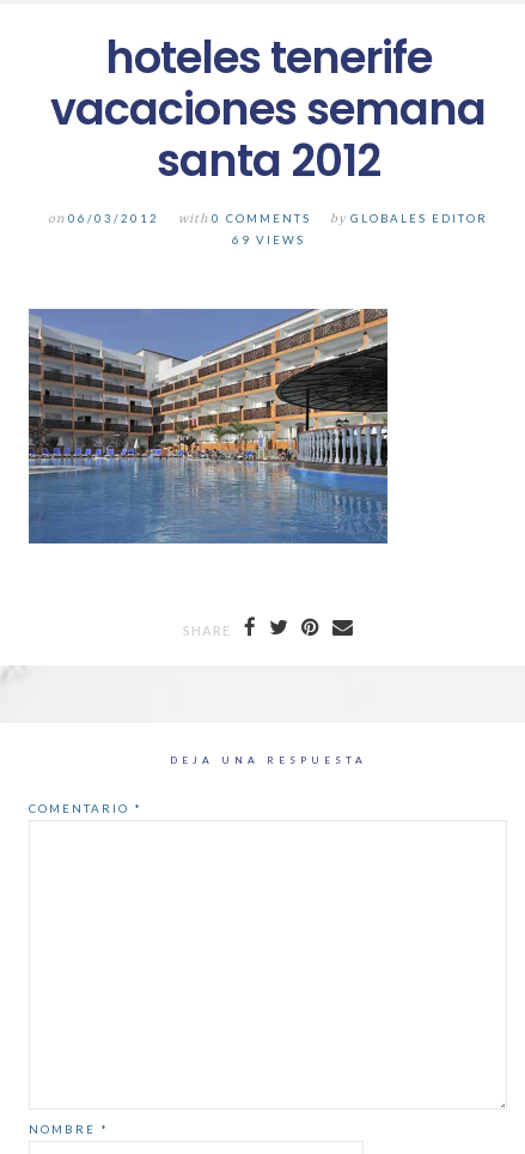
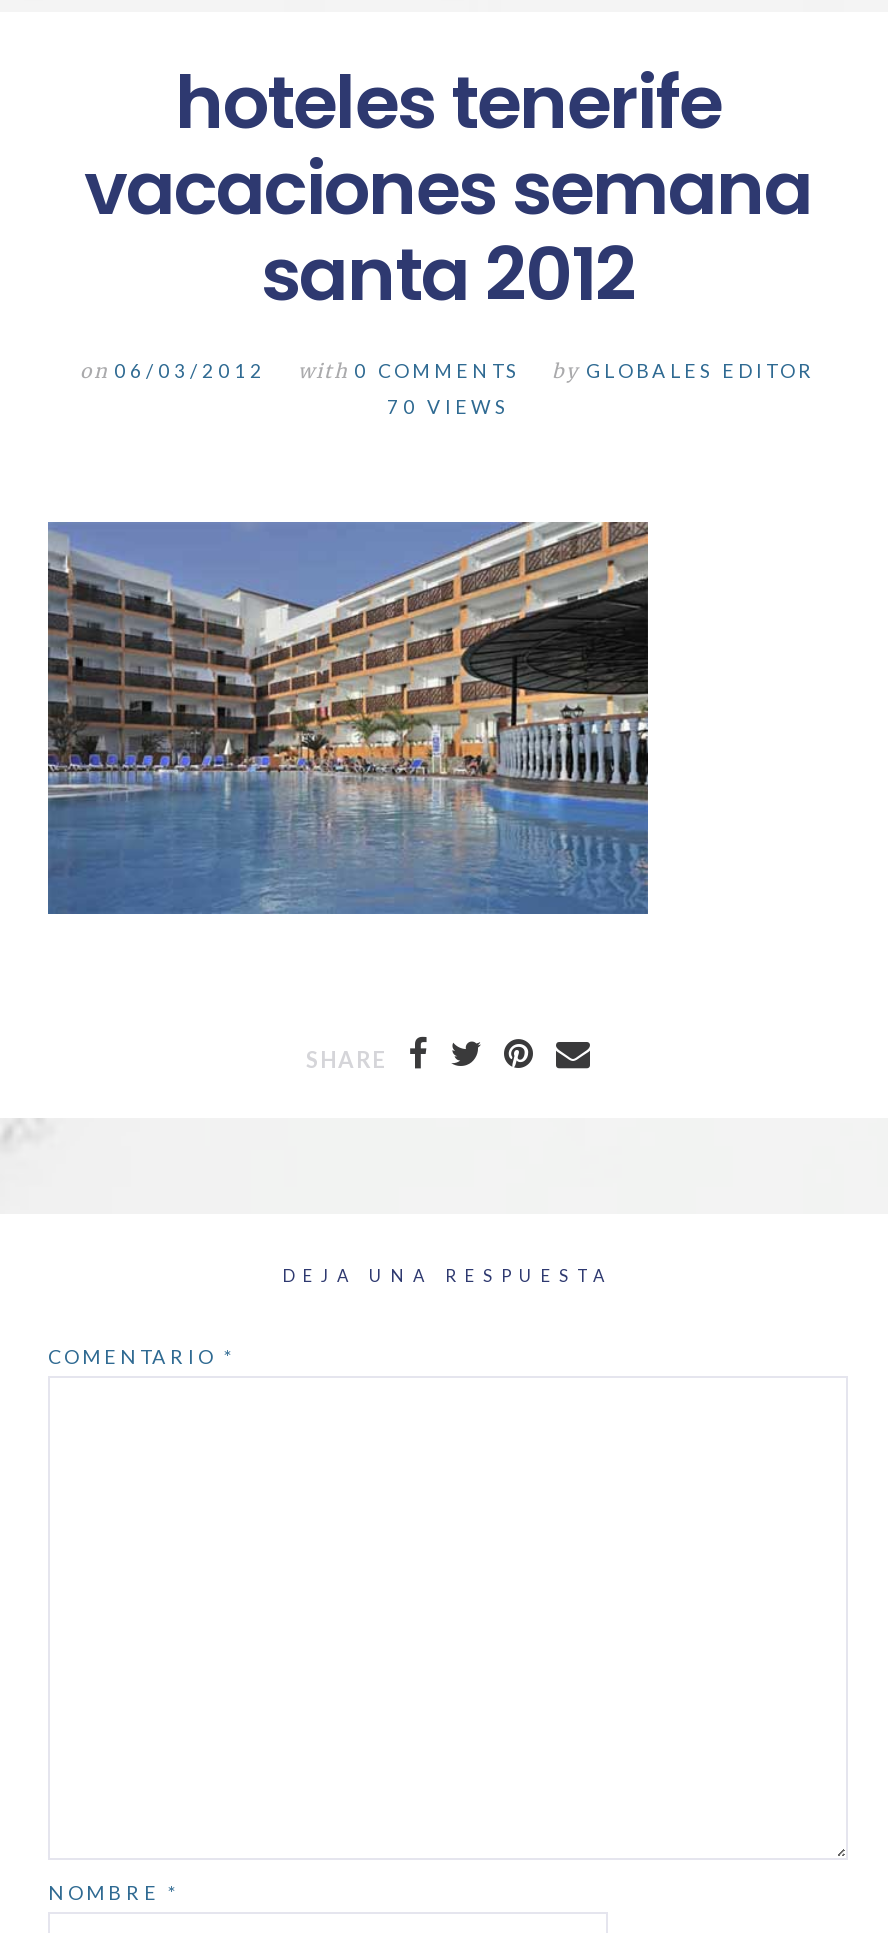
- 69 VIEWS
+ 70 VIEWS
